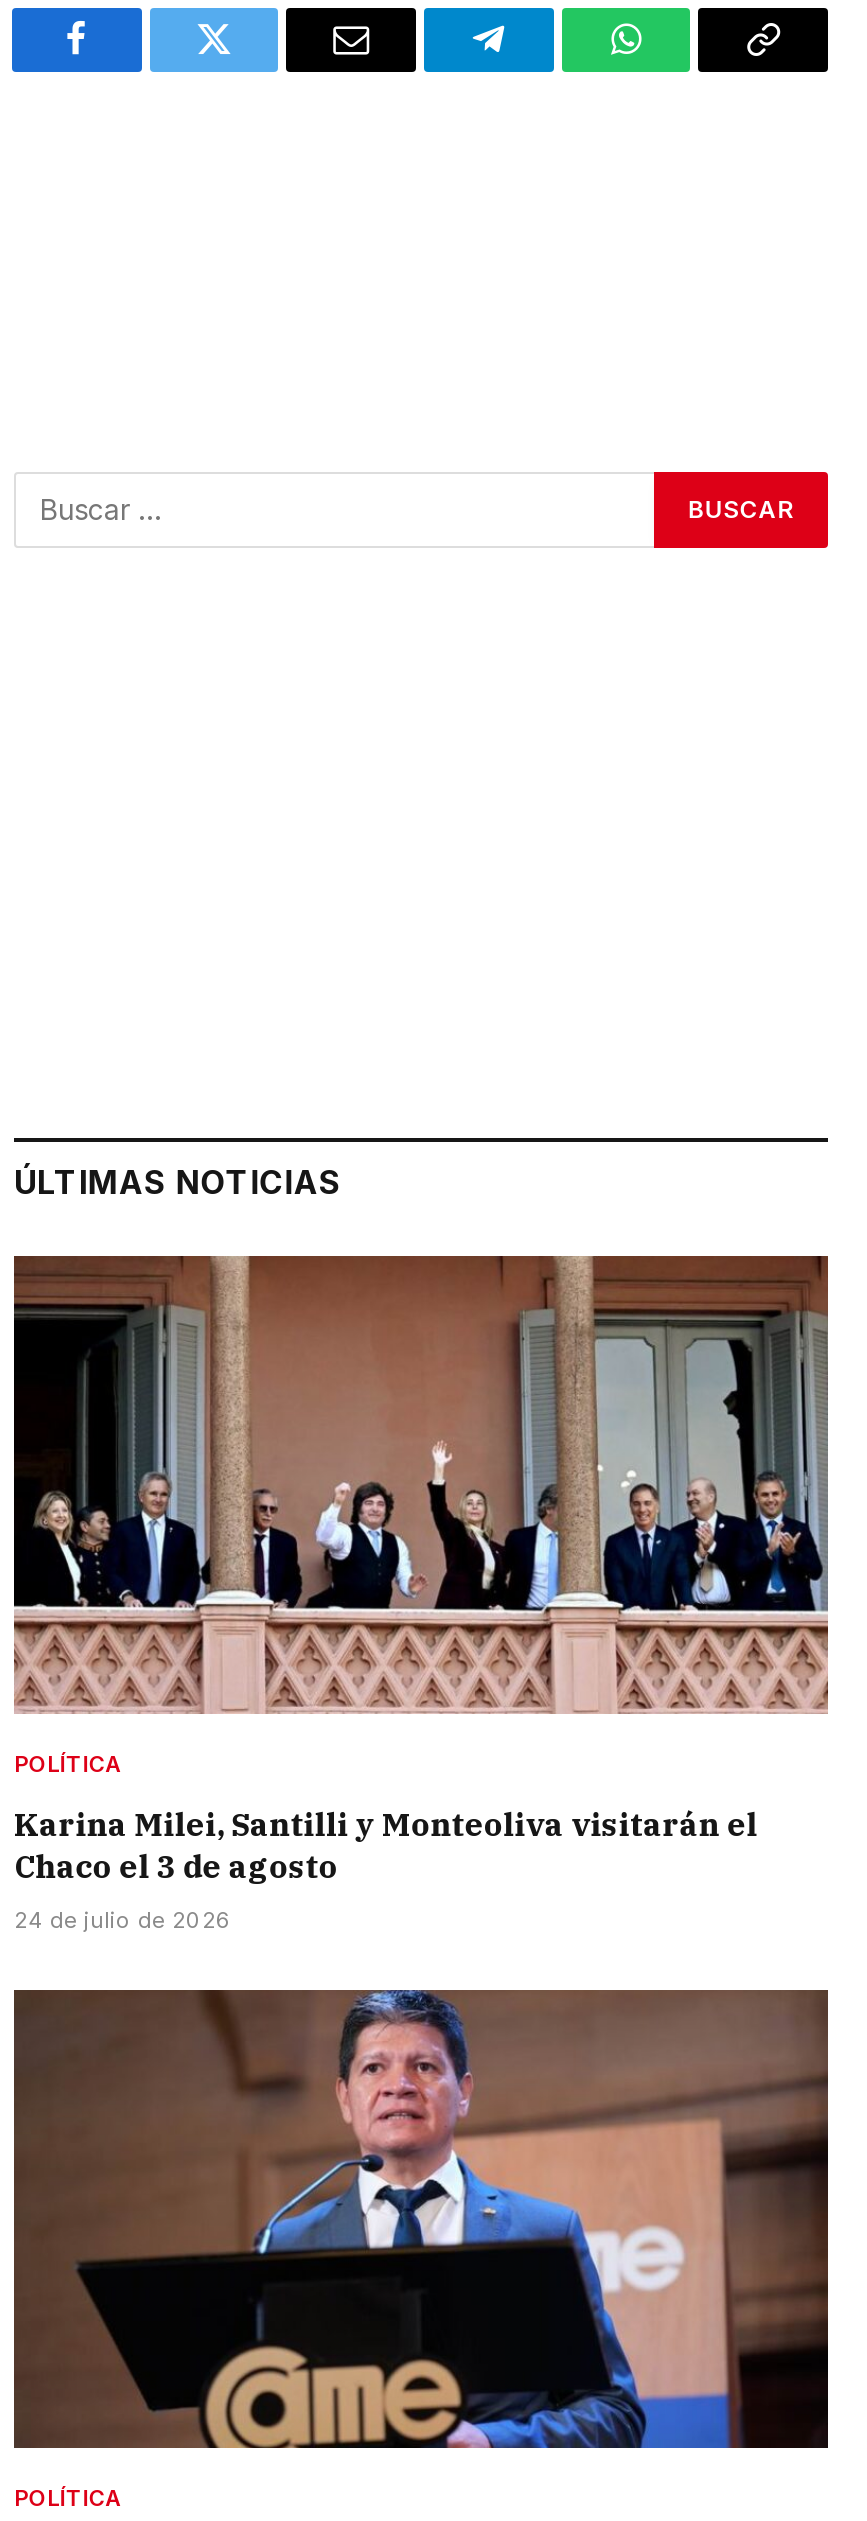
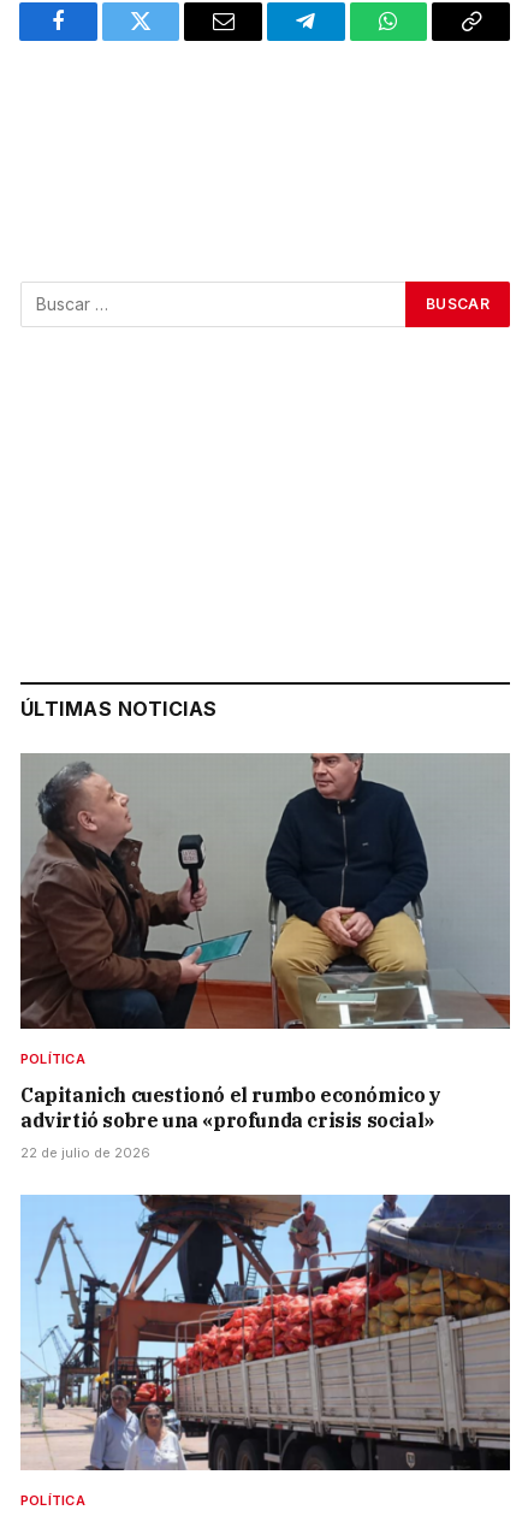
- [image]
+ [image]

- Karina Milei, Santilli y Monteoliva visitarán el
- Chaco el 3 de agosto
+ Capitanich cuestionó el rumbo económico y
+ advirtió sobre una «profunda crisis social»

- 24 de julio de 2026
+ 22 de julio de 2026

- [image]
+ [image]
